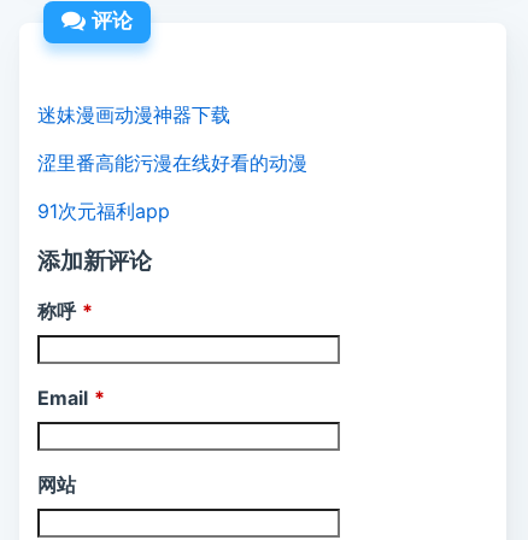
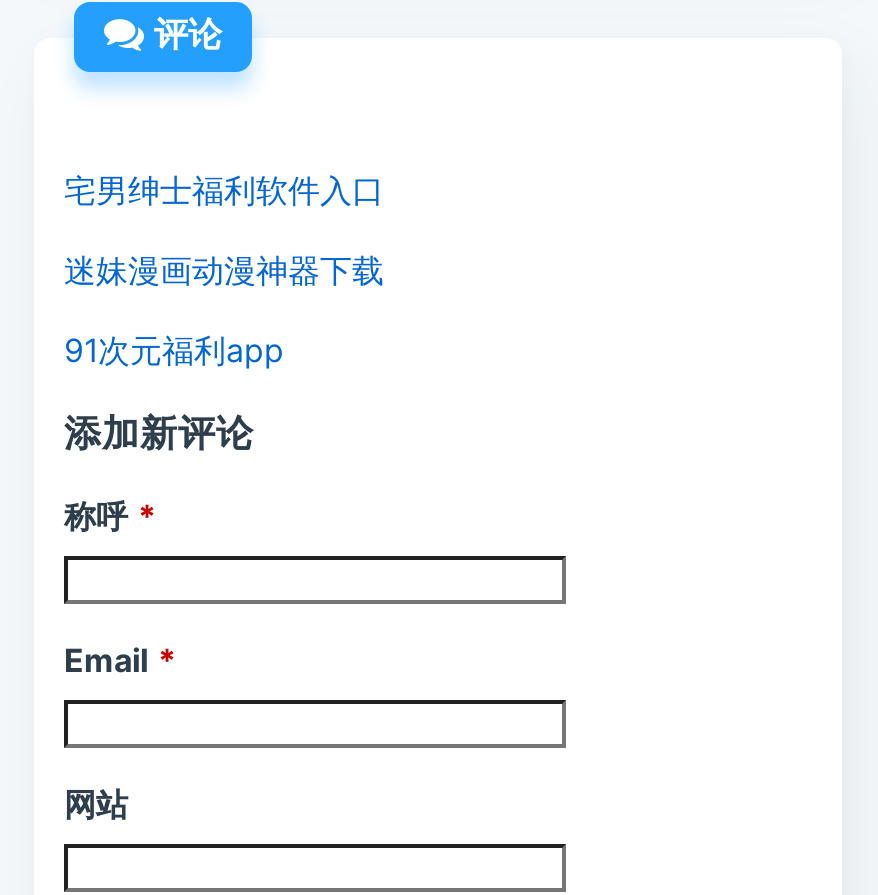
+ 宅男绅士福利软件入口

moved down: 迷妹漫画动漫神器下载

- 涩里番高能污漫在线好看的动漫
